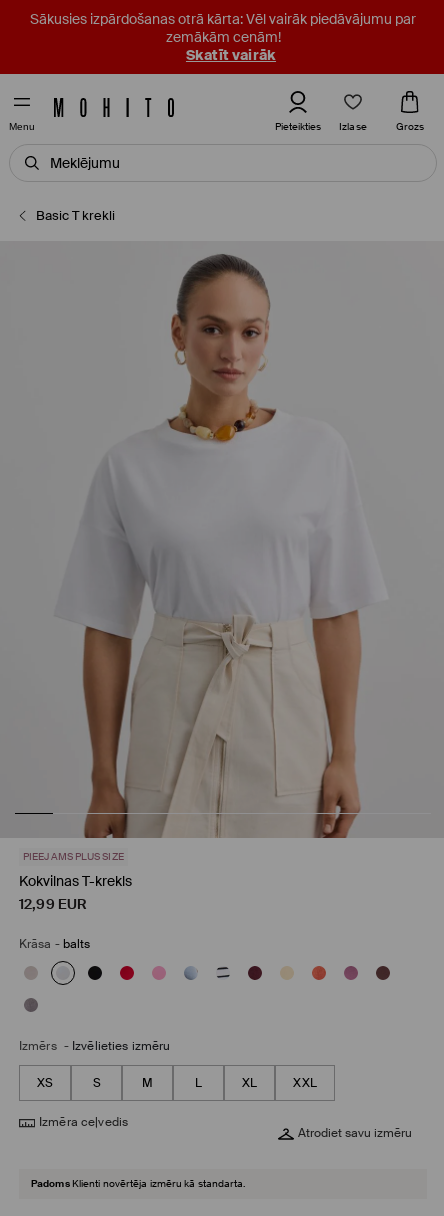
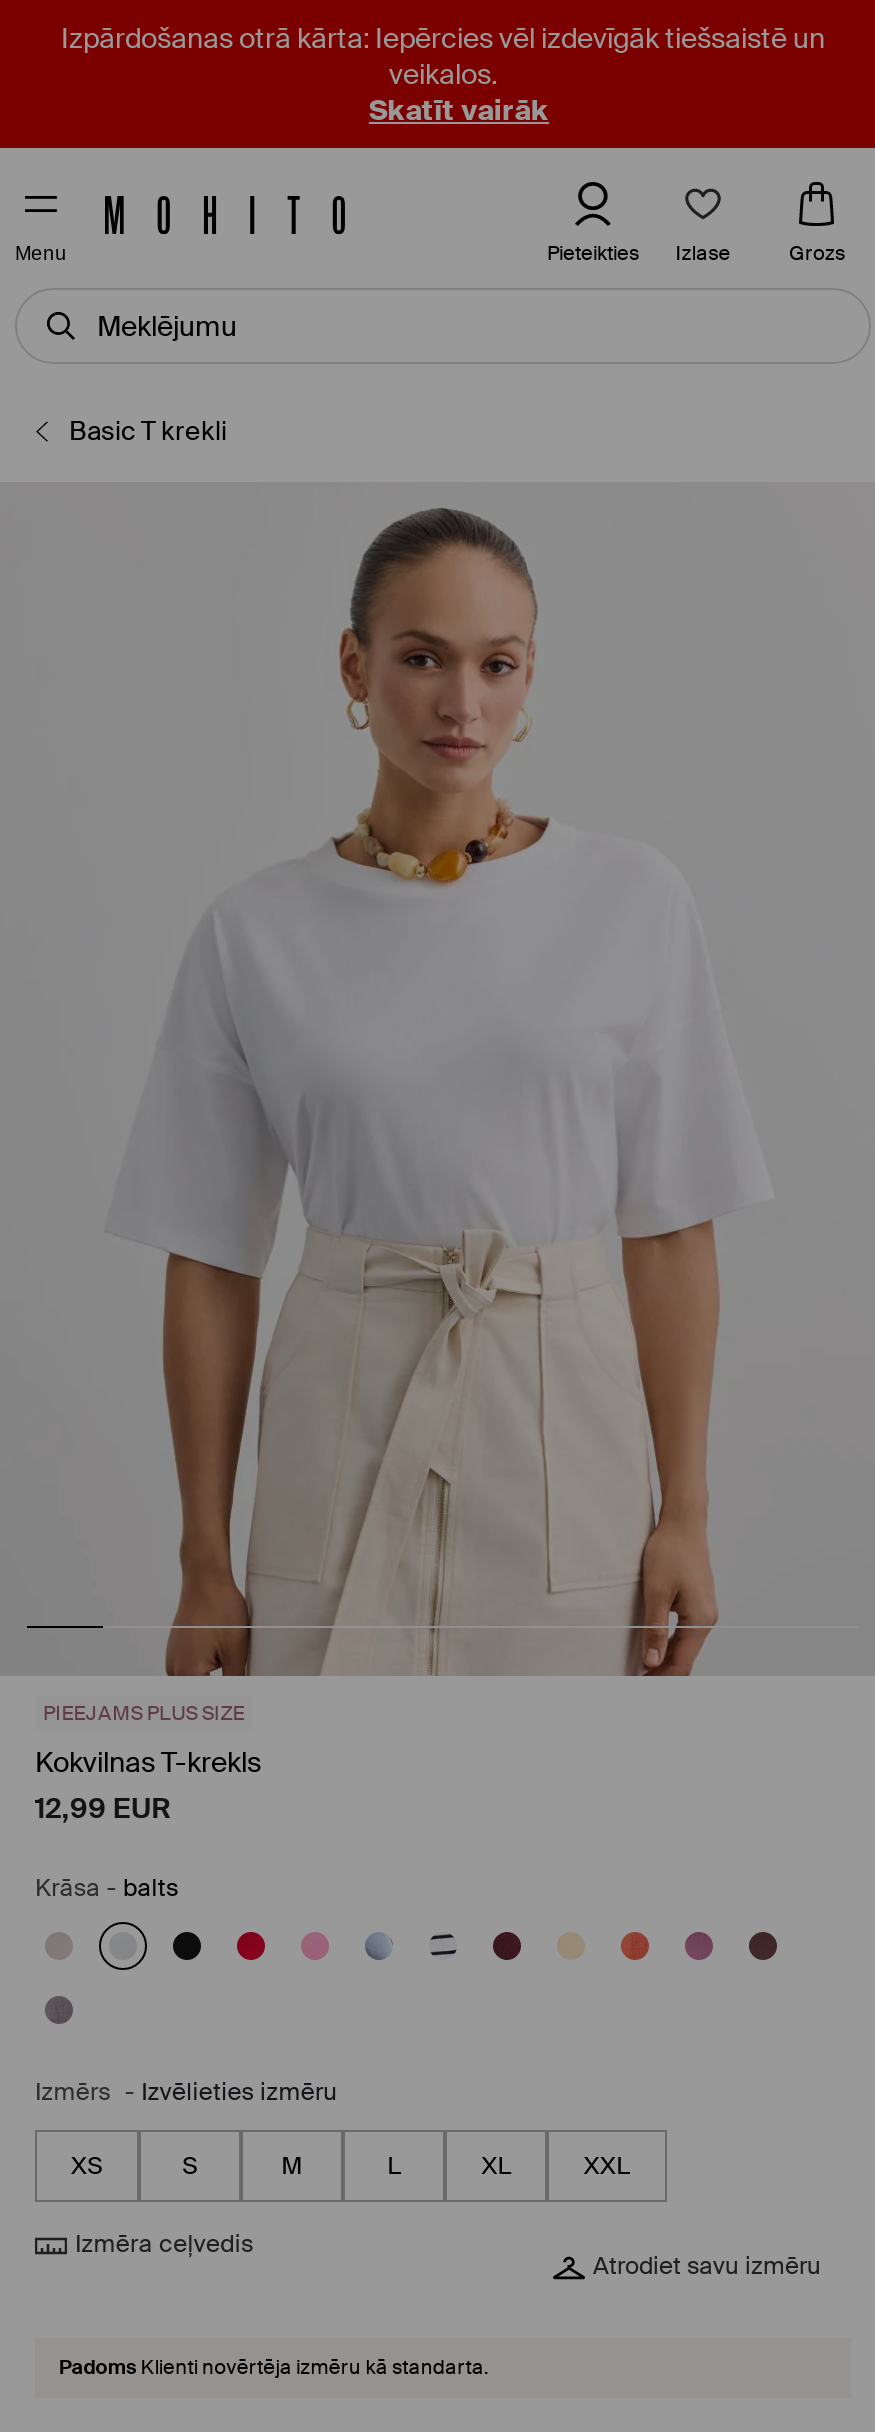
- Sākusies izpārdošanas otrā kārta: Vēl vairāk piedāvājumu par
- zemākām cenām!
+ Izpārdošanas otrā kārta: Iepērcies vēl izdevīgāk tiešsaistē un
+ veikalos.
